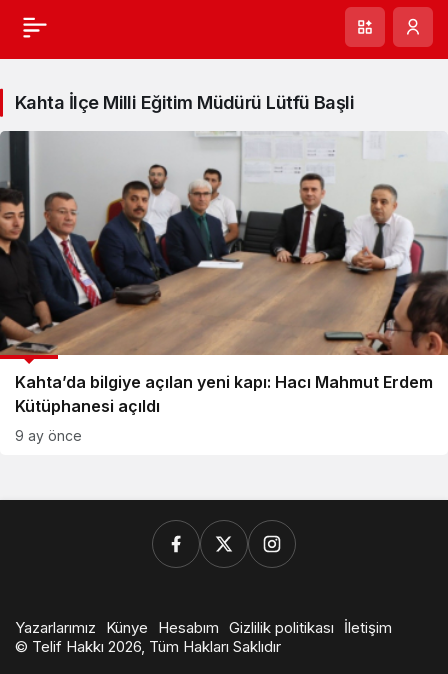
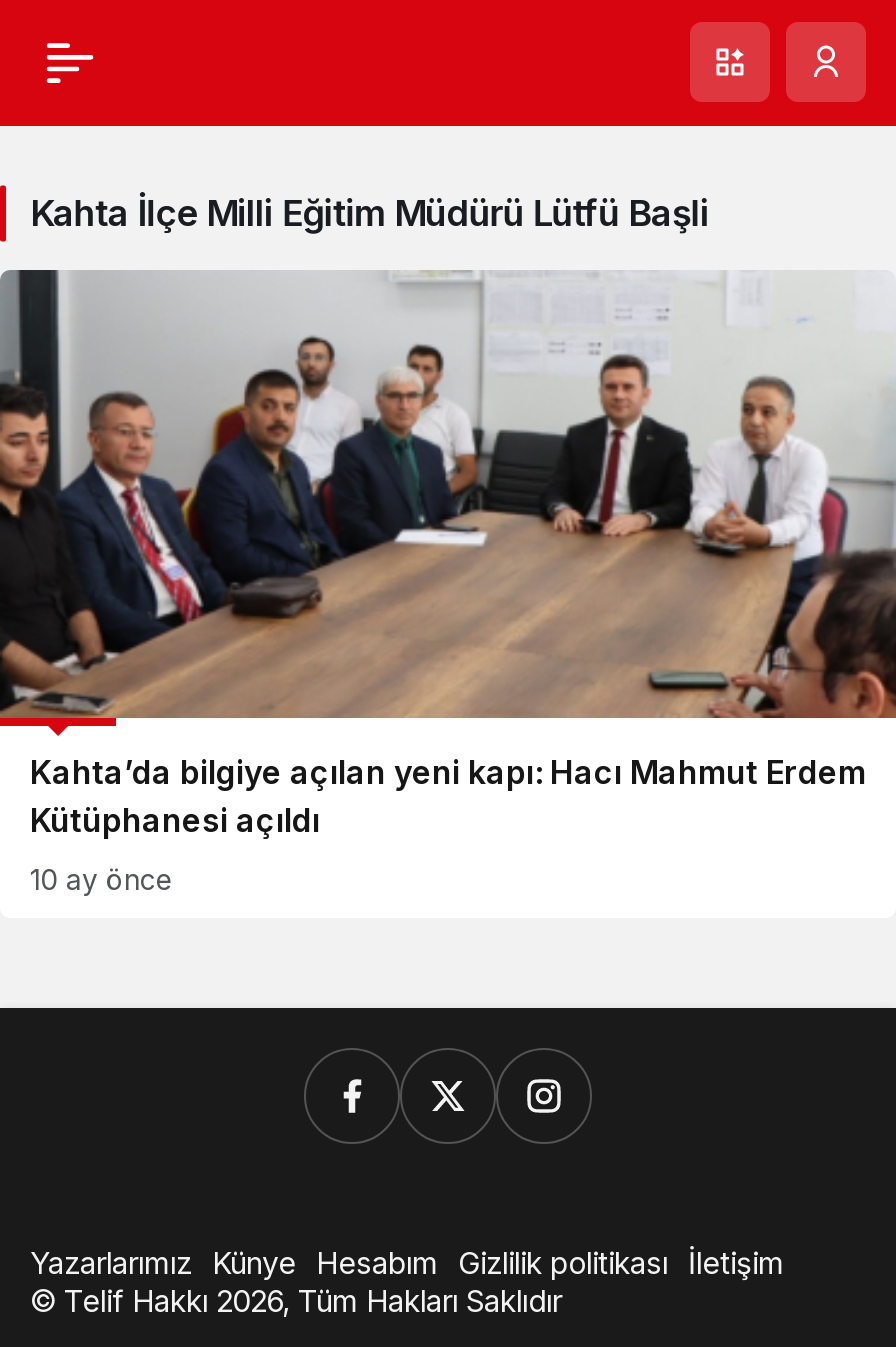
- 9 ay önce
+ 10 ay önce
